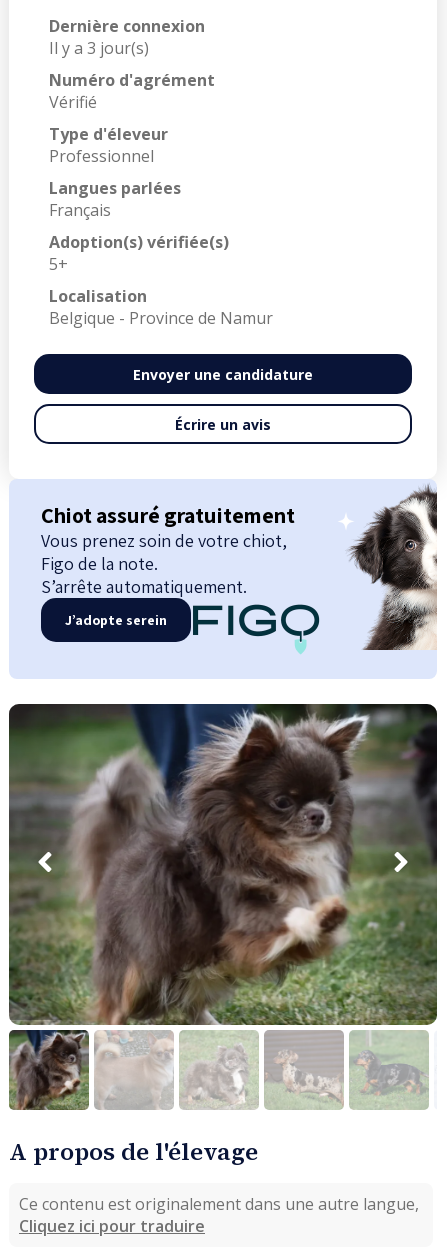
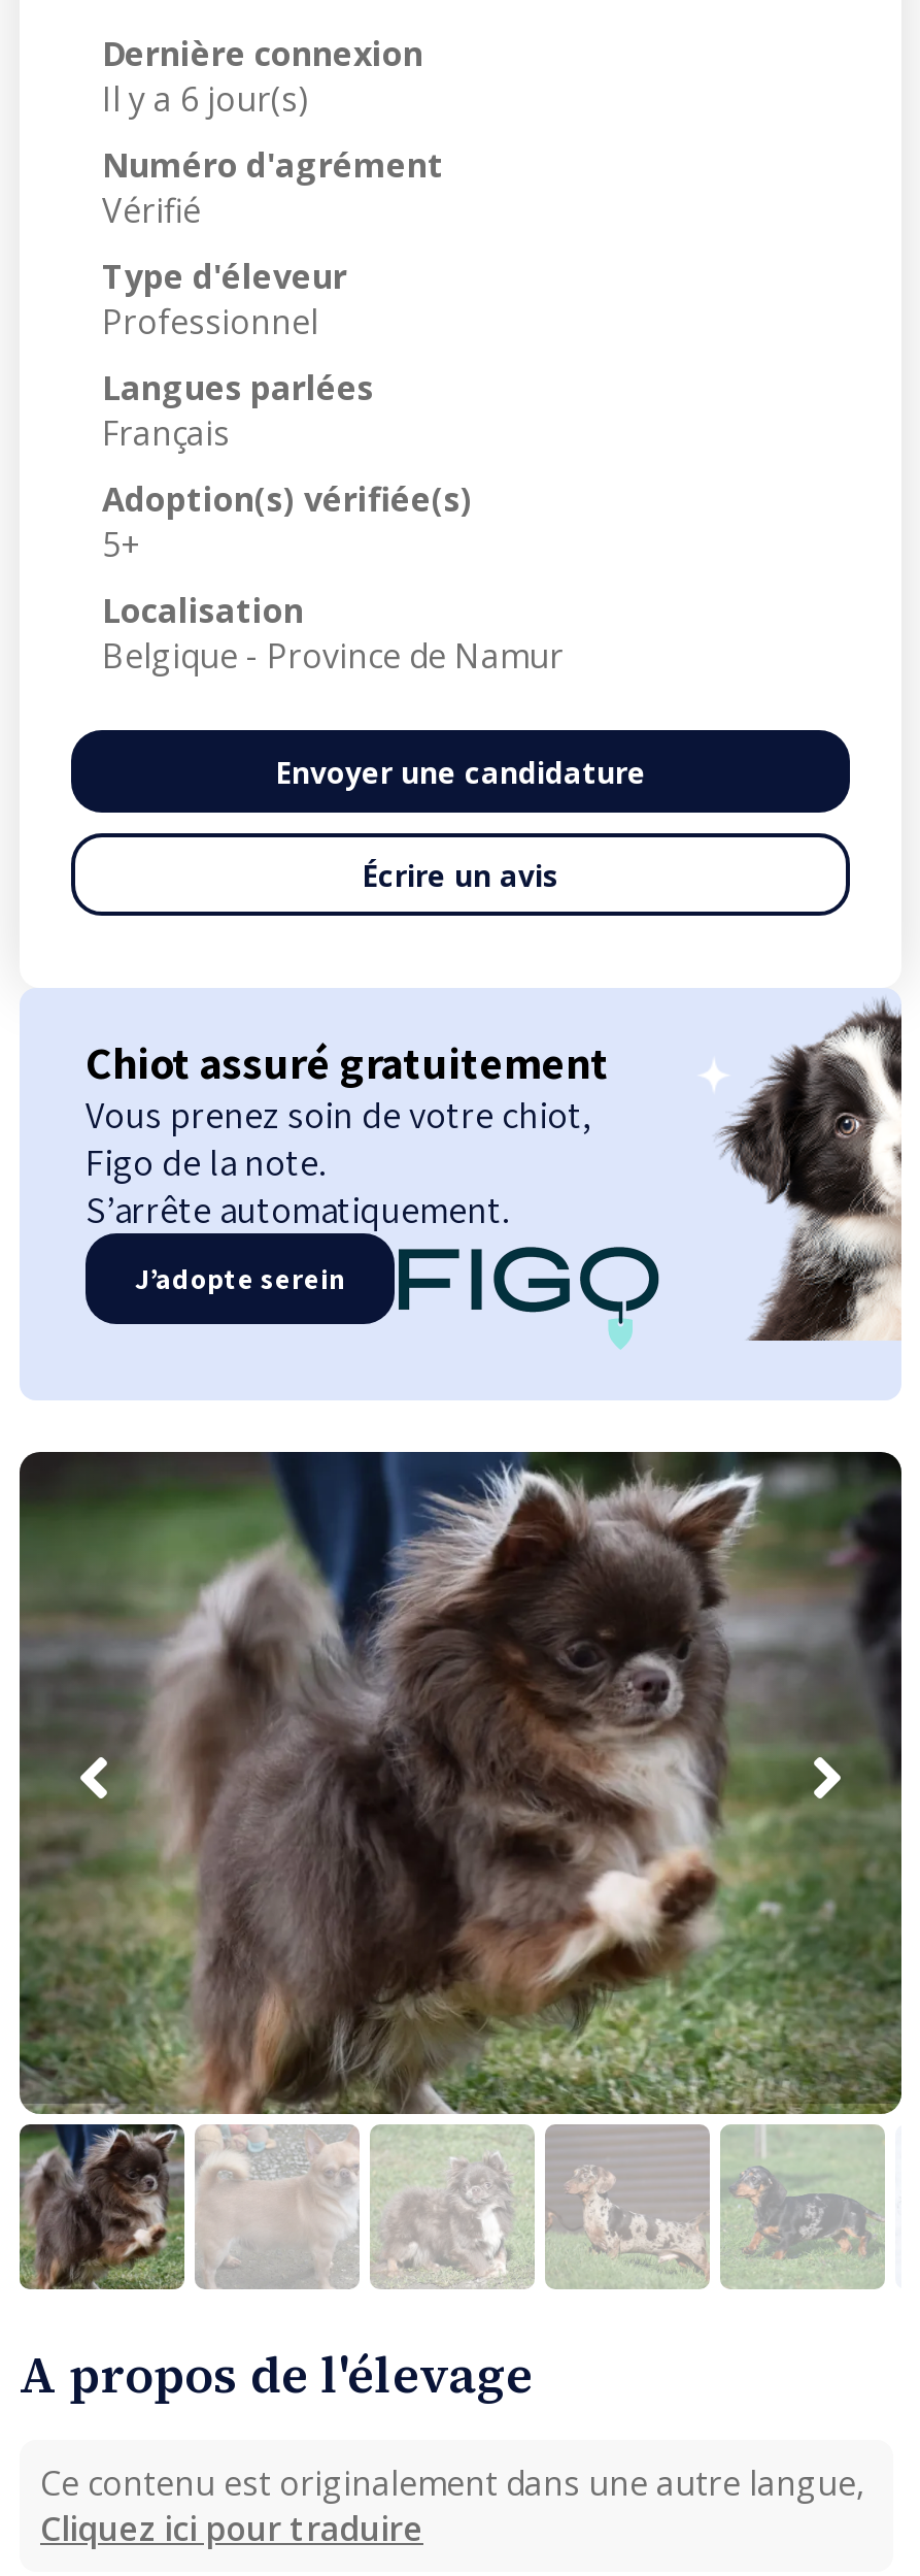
- Il y a 3 jour(s)
+ Il y a 6 jour(s)
